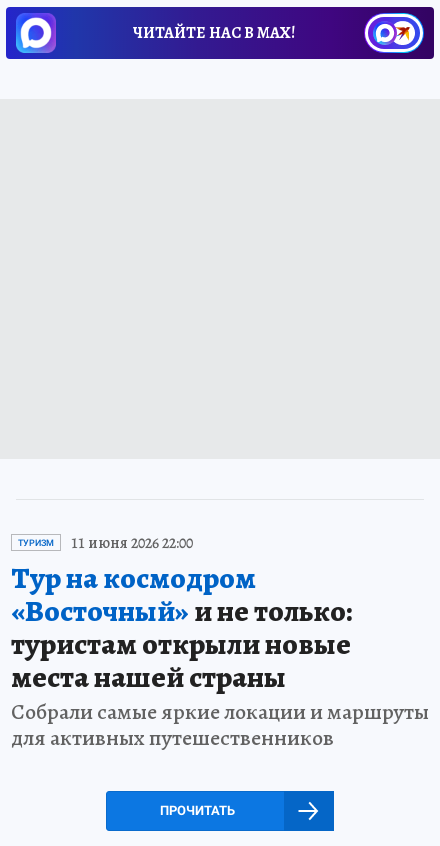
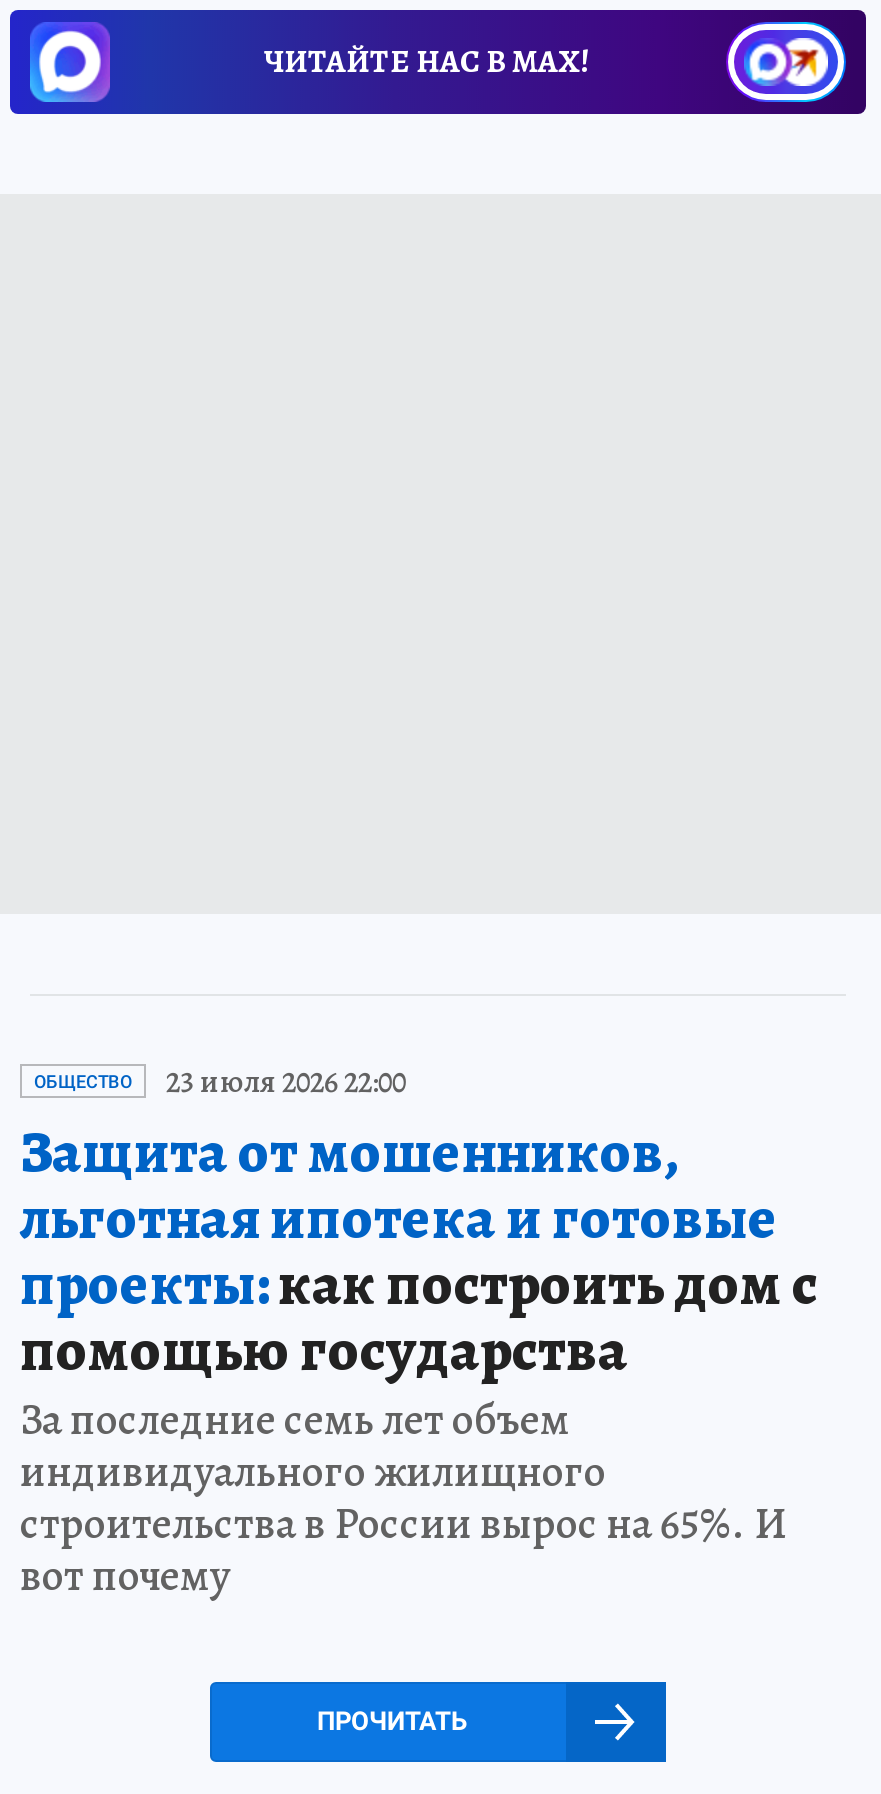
- ТУРИЗМ
- 11 июня 2026 22:00
- Тур на космодром
- «Восточный»и не только:
- туристам открыли новые
- места нашей страны
- Собрали самые яркие локации и маршруты
- для активных путешественников
+ ОБЩЕСТВО
+ 23 июля 2026 22:00
+ Защита от мошенников,
+ льготная ипотека и готовые
+ проекты:как построить дом с
+ помощью государства
+ За последние семь лет объем
+ индивидуального жилищного
+ строительства в России вырос на 65%. И
+ вот почему
